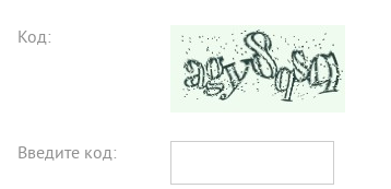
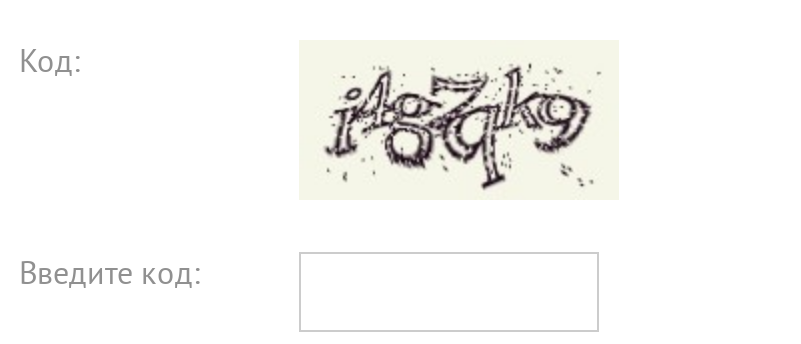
- [image]
+ [image]
